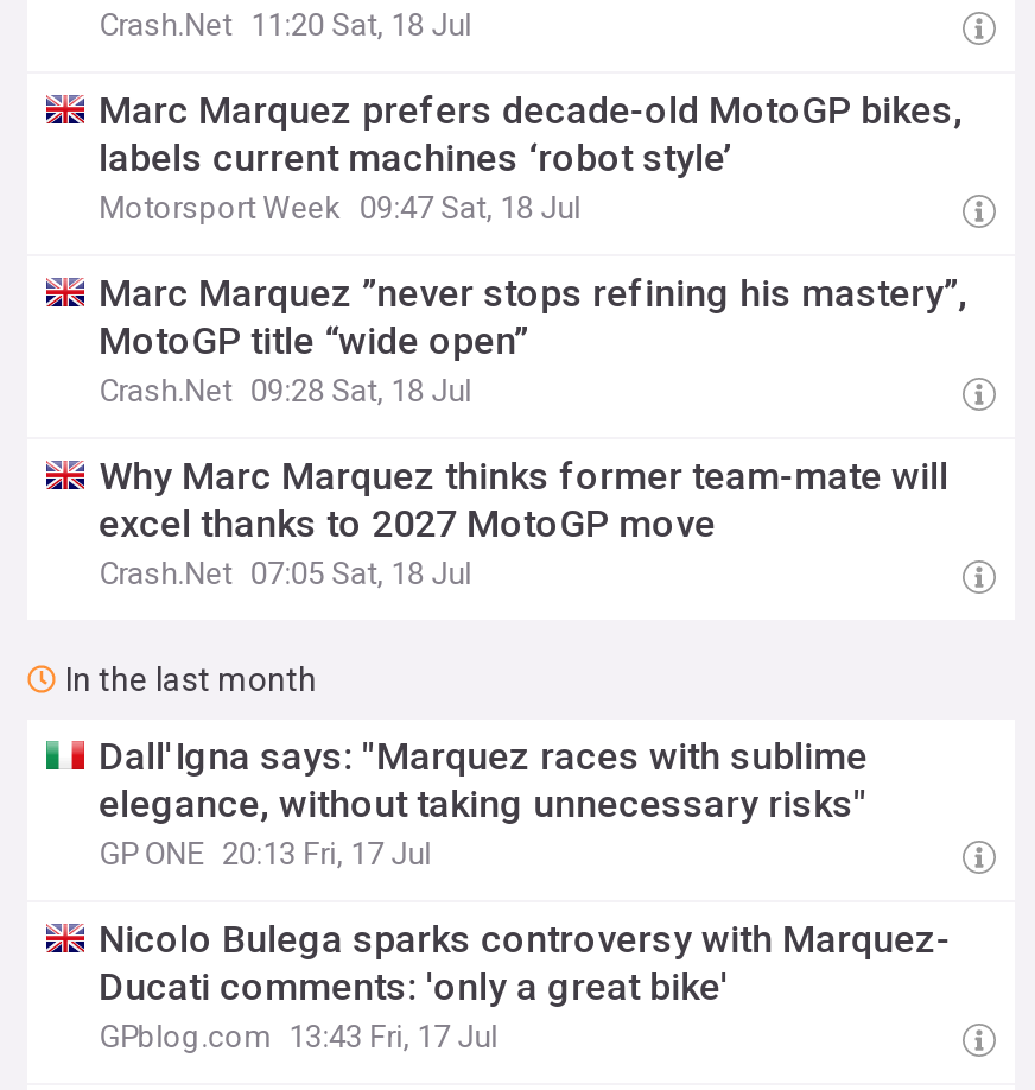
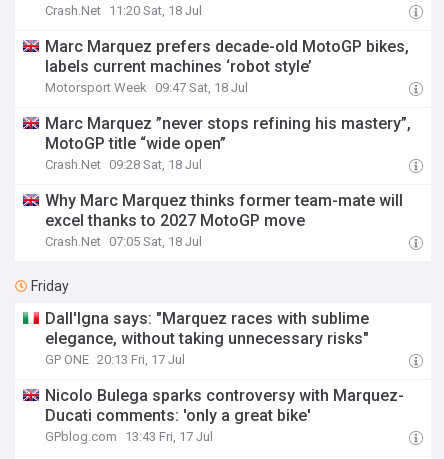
- In the last month
+ Friday
